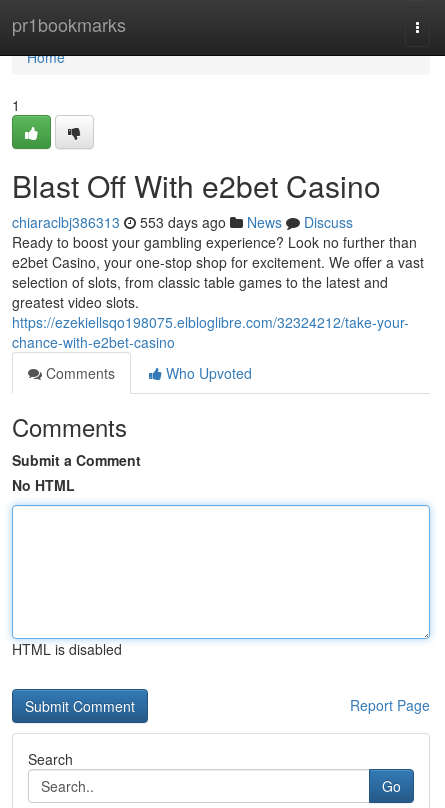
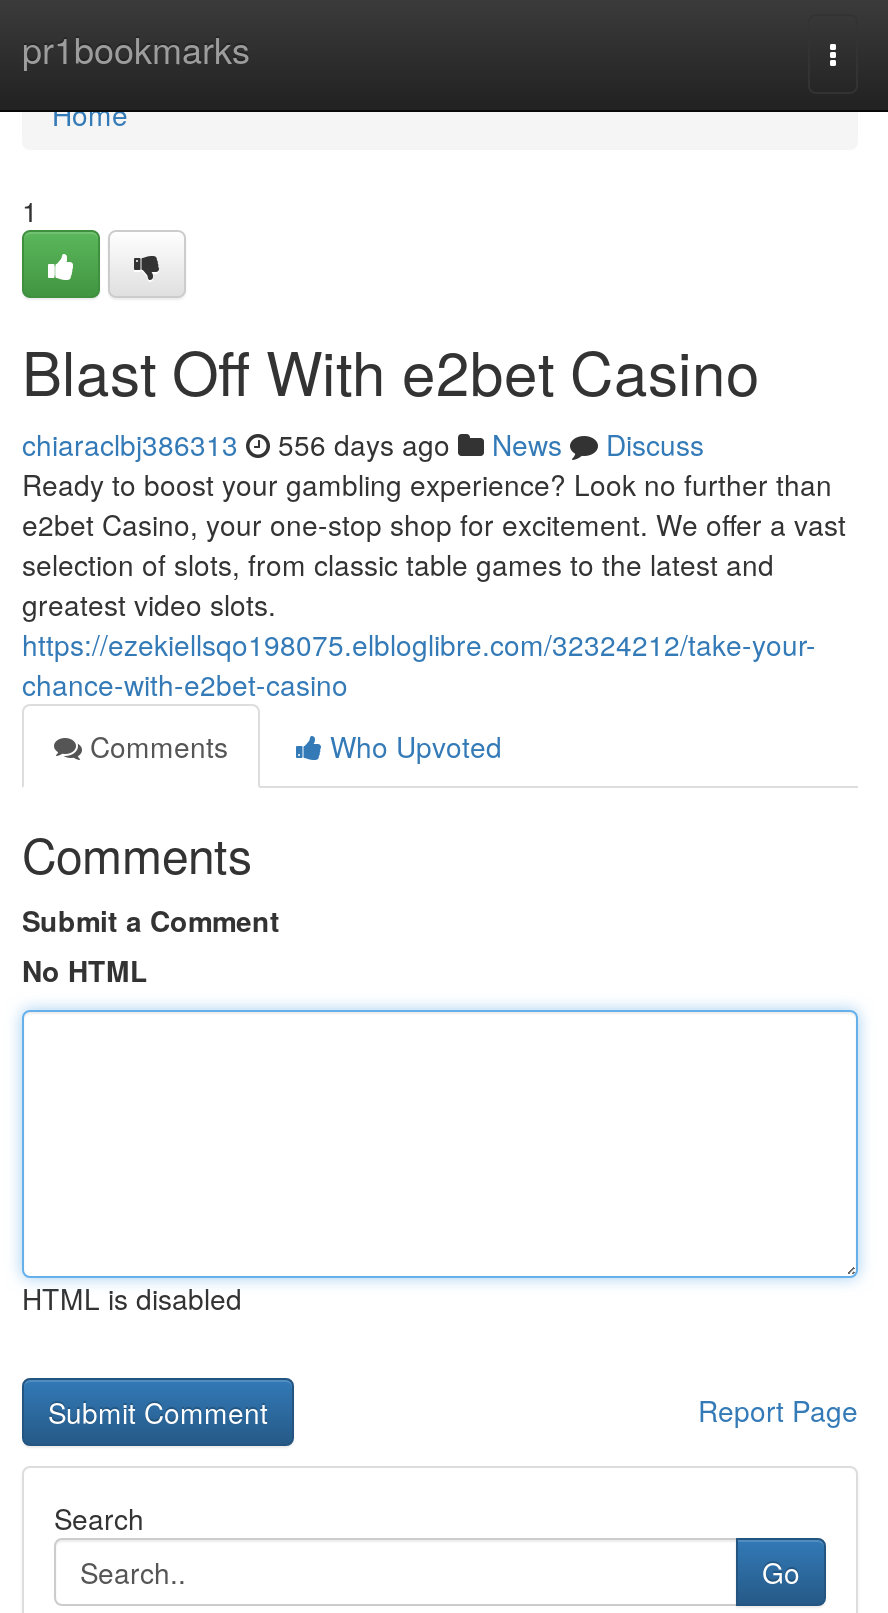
- chiaraclbj386313 553 days ago News Discuss
+ chiaraclbj386313 556 days ago News Discuss
